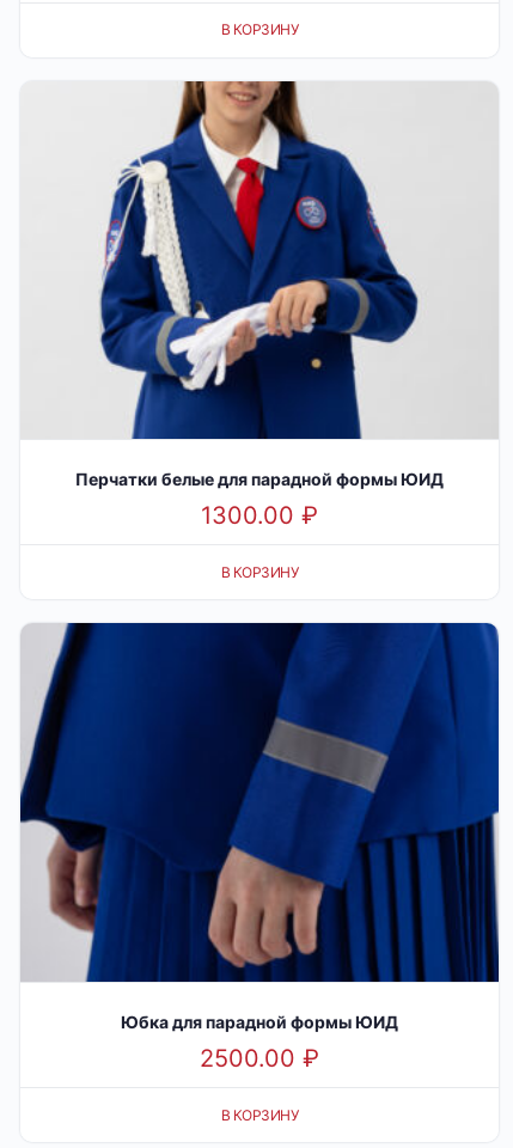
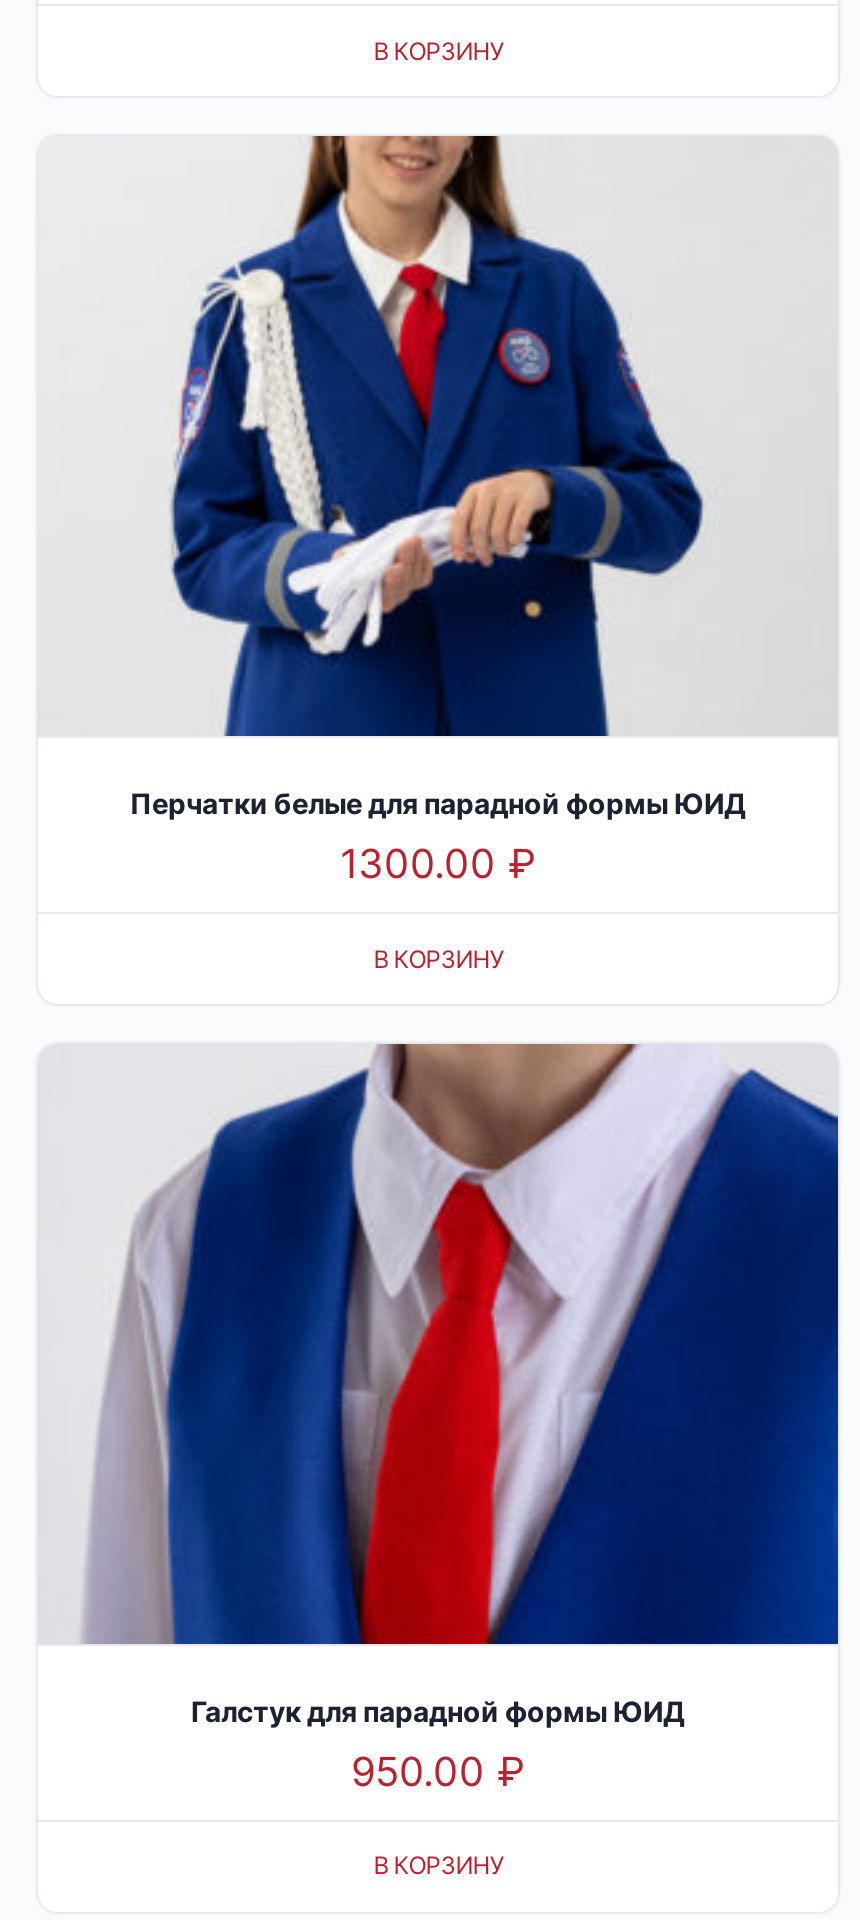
- [image]
- Юбка для парадной формы ЮИД
+ [image]
+ Галстук для парадной формы ЮИД

- 2500.00 ₽
+ 950.00 ₽
